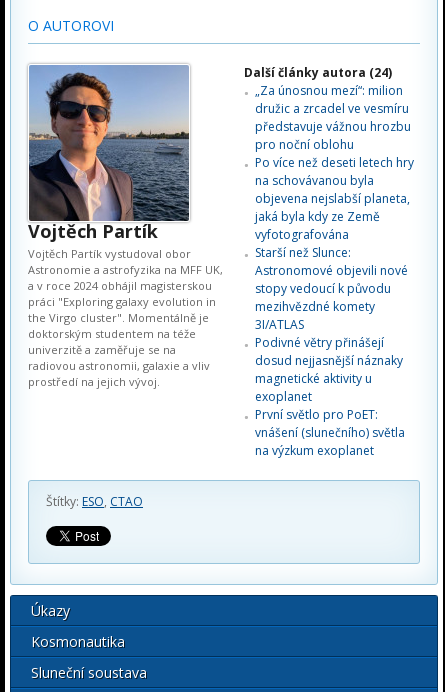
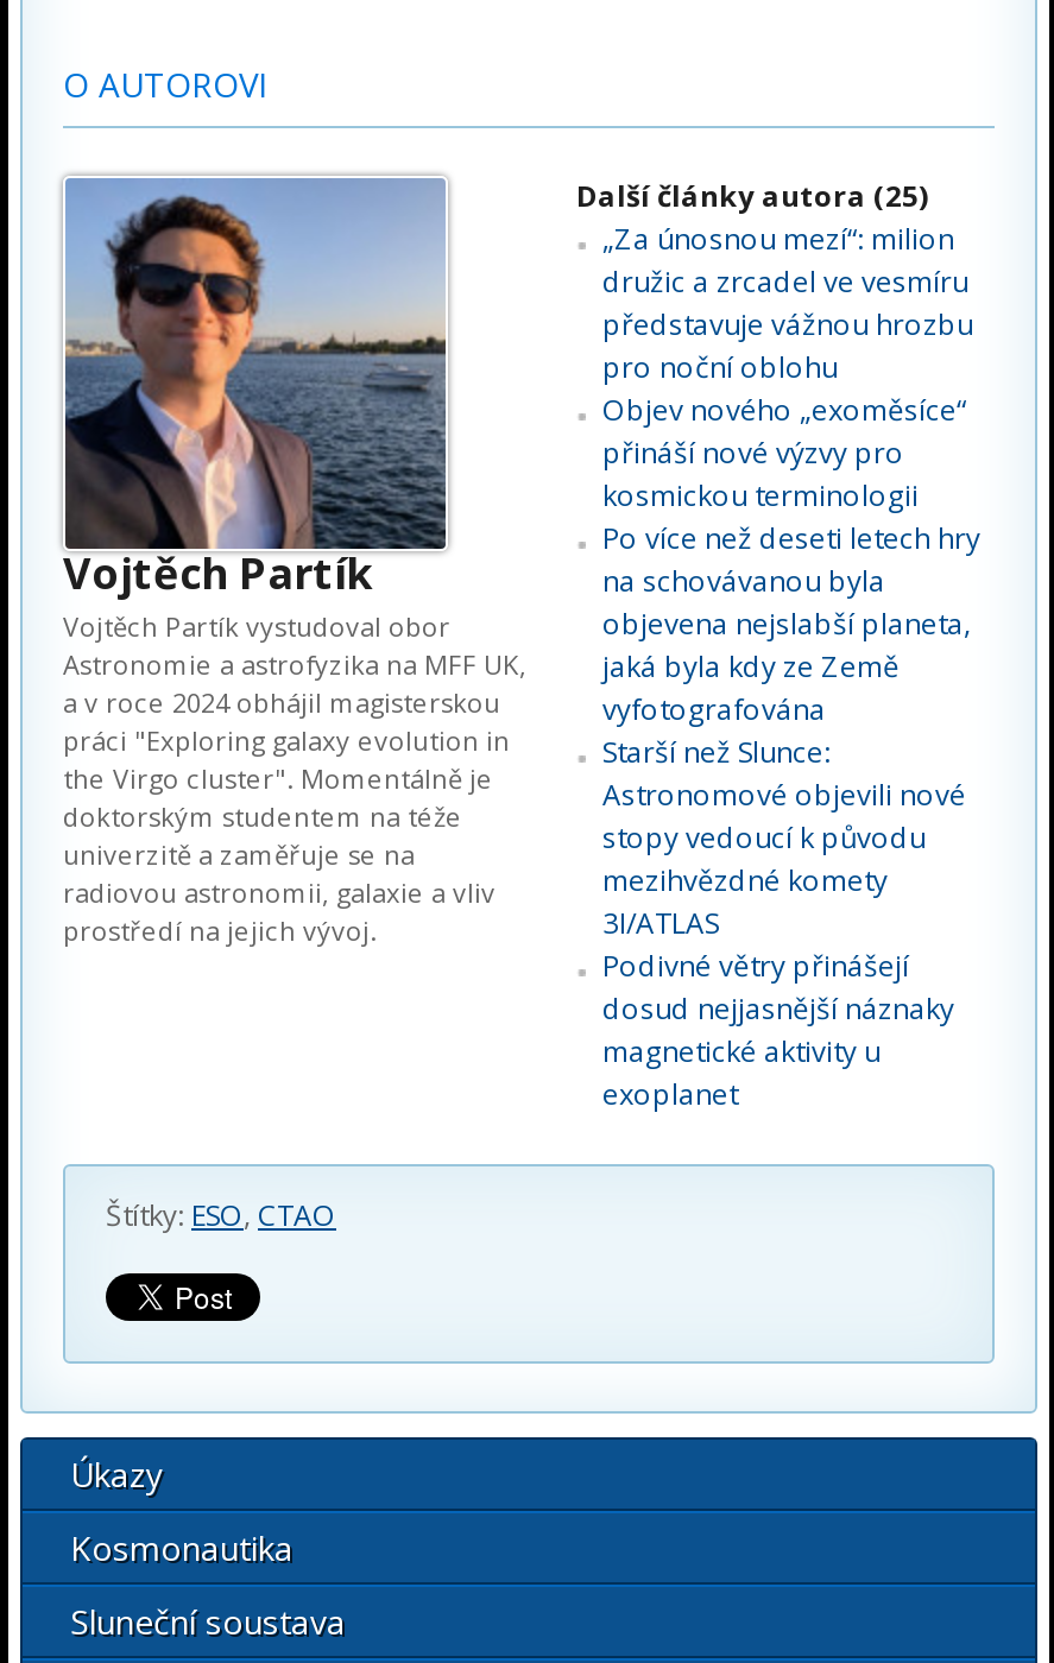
- Další články autora (24)
+ Další články autora (25)

+ Objev nového „exoměsíce“
+ přináší nové výzvy pro
+ kosmickou terminologii

moved down: Po více než deseti letech hry | na schovávanou byla | objevena nejslabší planeta, | ... | magnetické aktivity u | exoplanet

- První světlo pro PoET:
- vnášení (slunečního) světla
- na výzkum exoplanet
